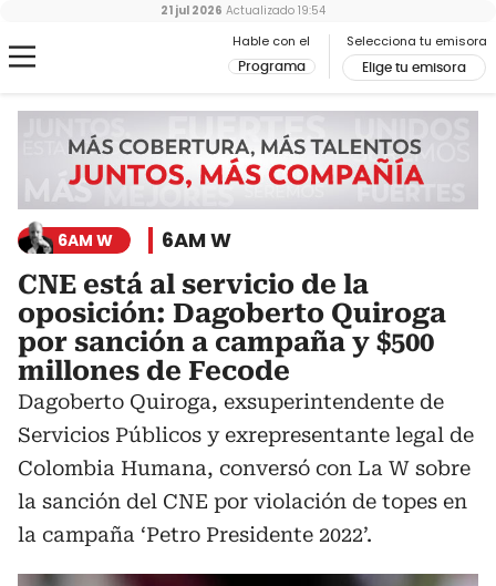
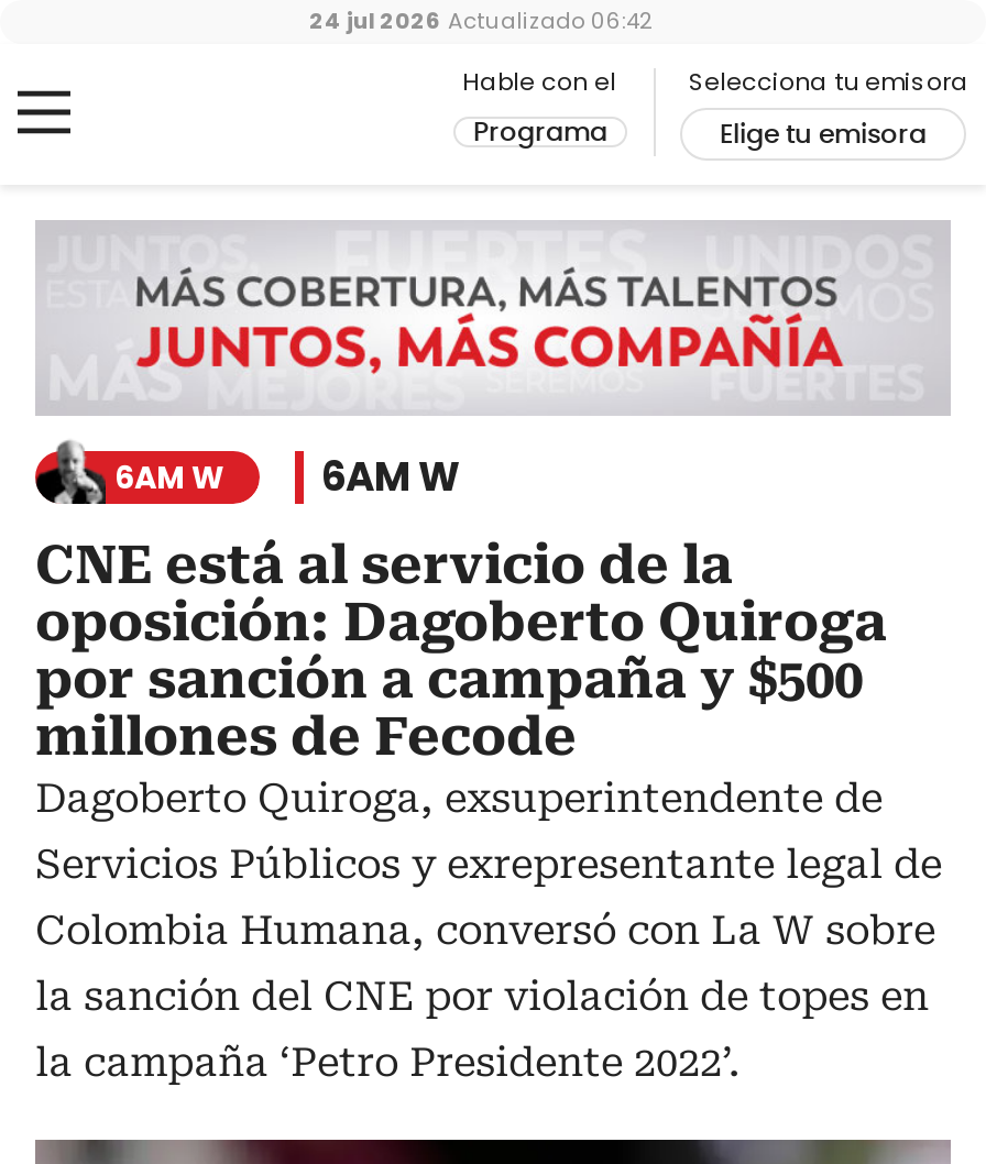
- 21 jul 2026 Actualizado 19:54
+ 24 jul 2026 Actualizado 06:42
